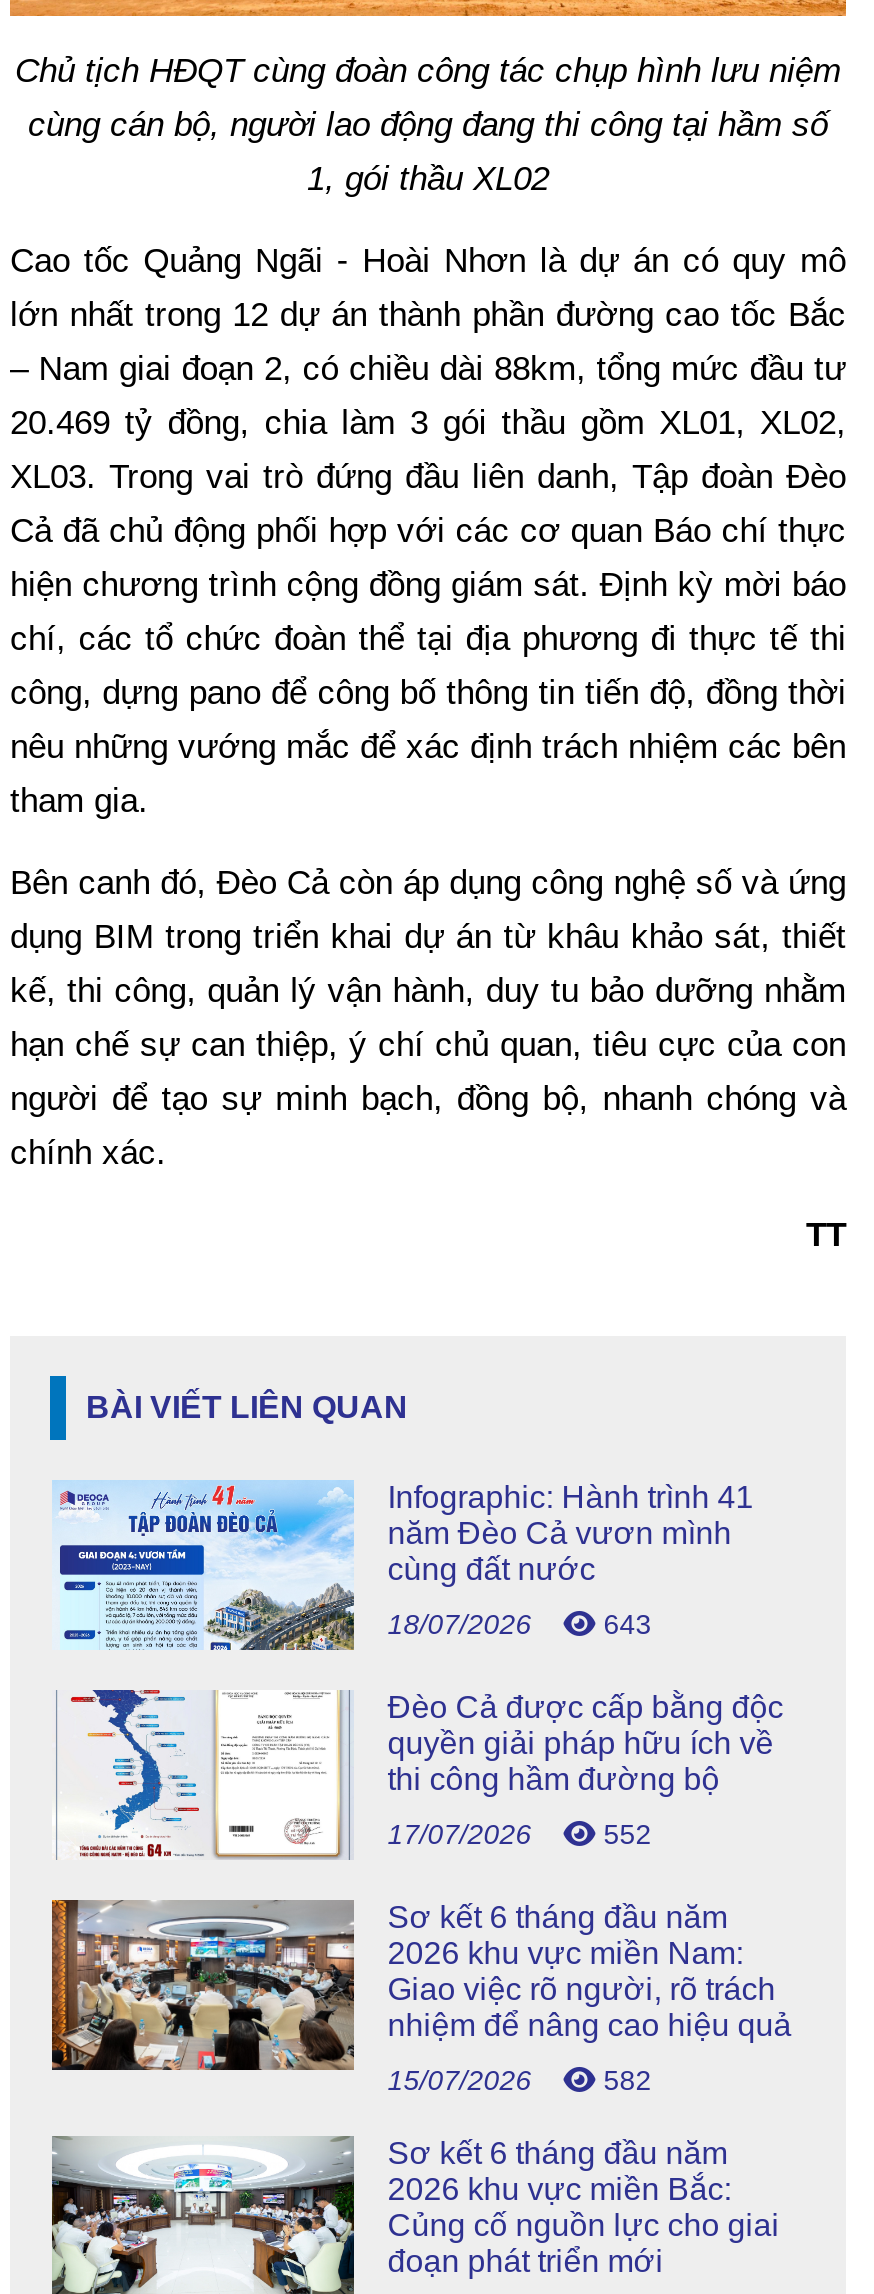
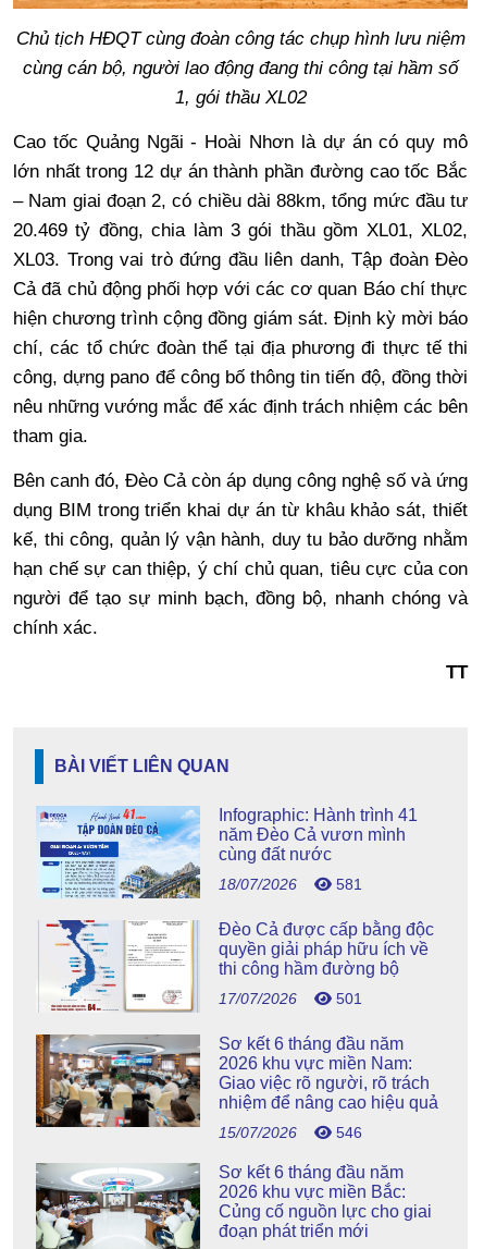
- 18/07/2026 643
+ 18/07/2026 581

- 17/07/2026 552
+ 17/07/2026 501

- 15/07/2026 582
+ 15/07/2026 546
